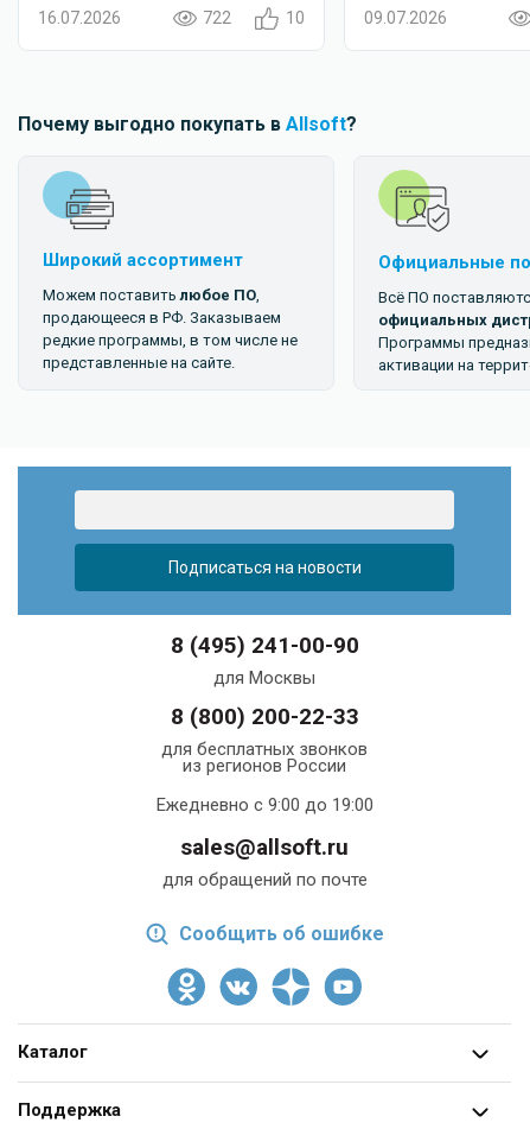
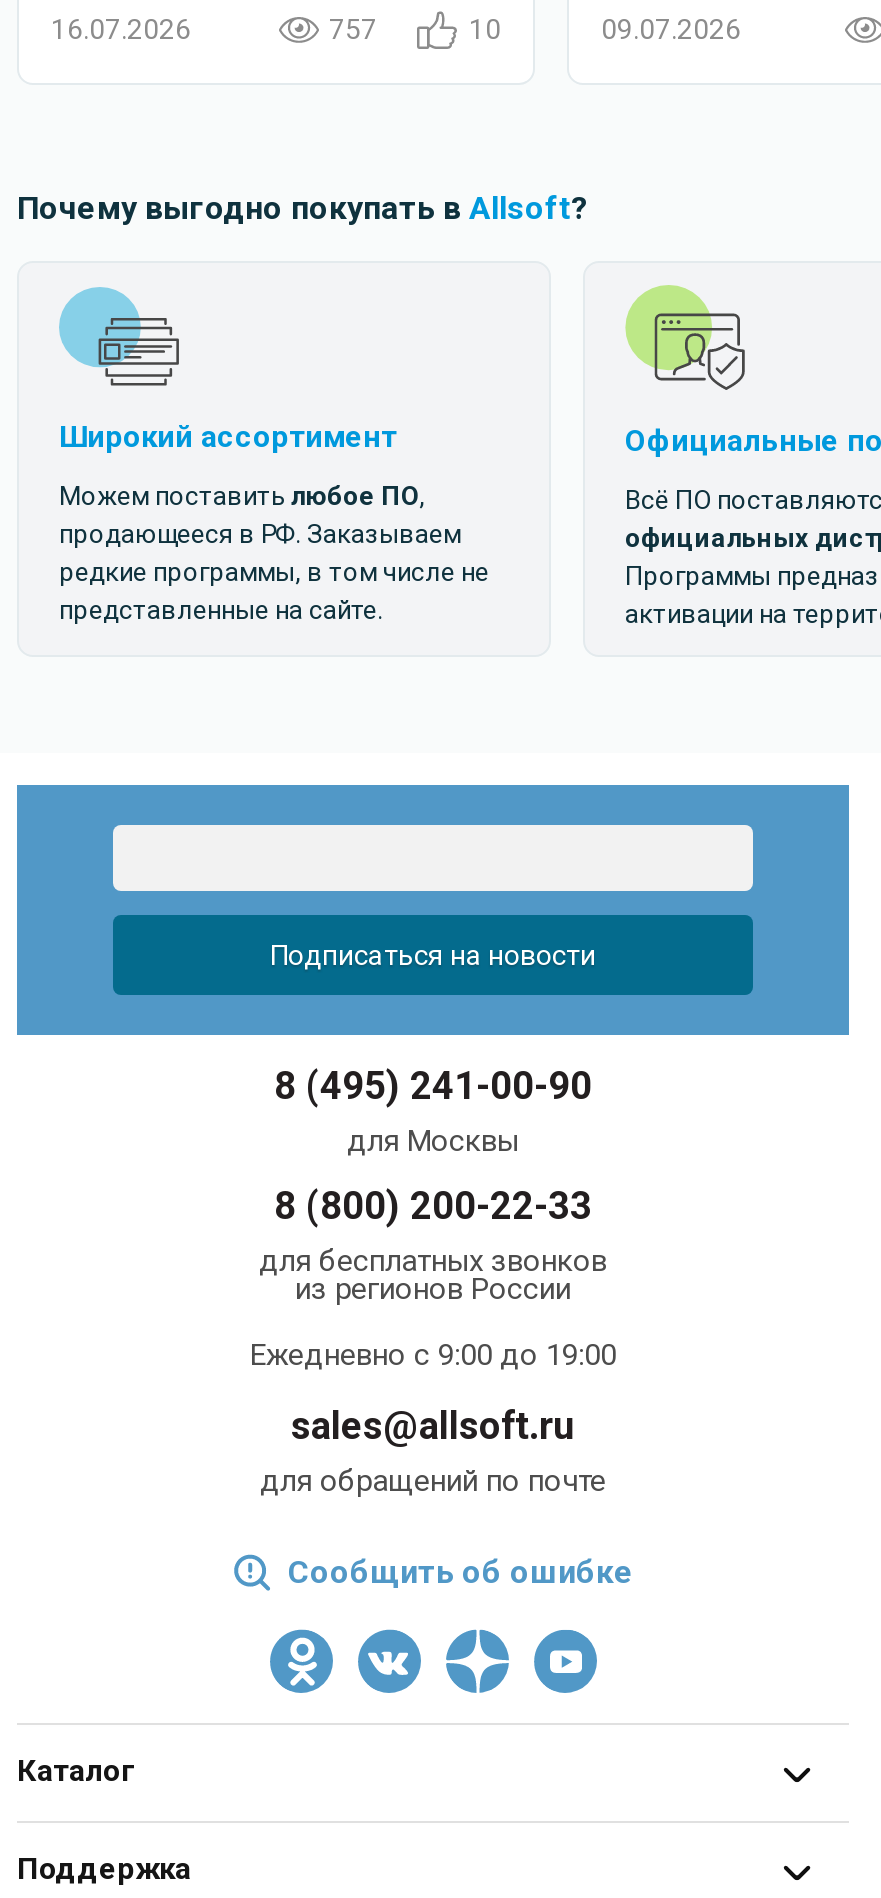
- 722
+ 757
